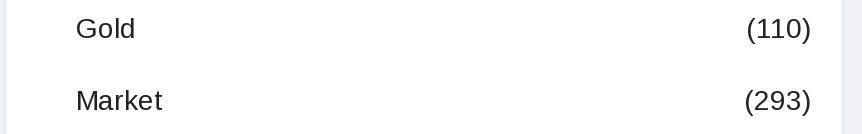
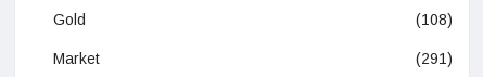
- (110)
+ (108)

- (293)
+ (291)
